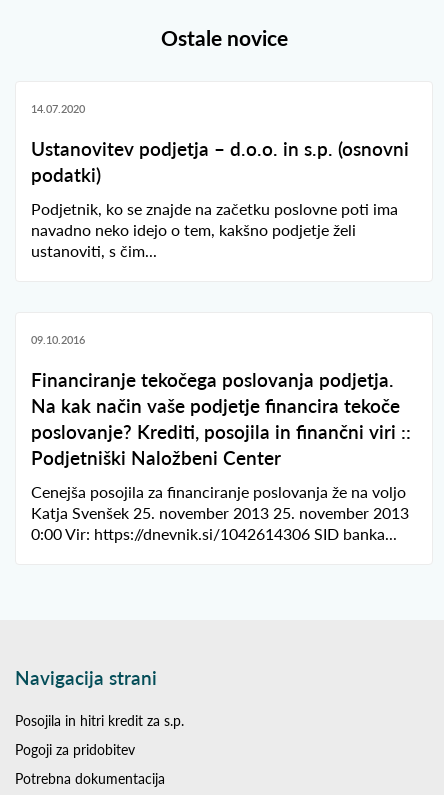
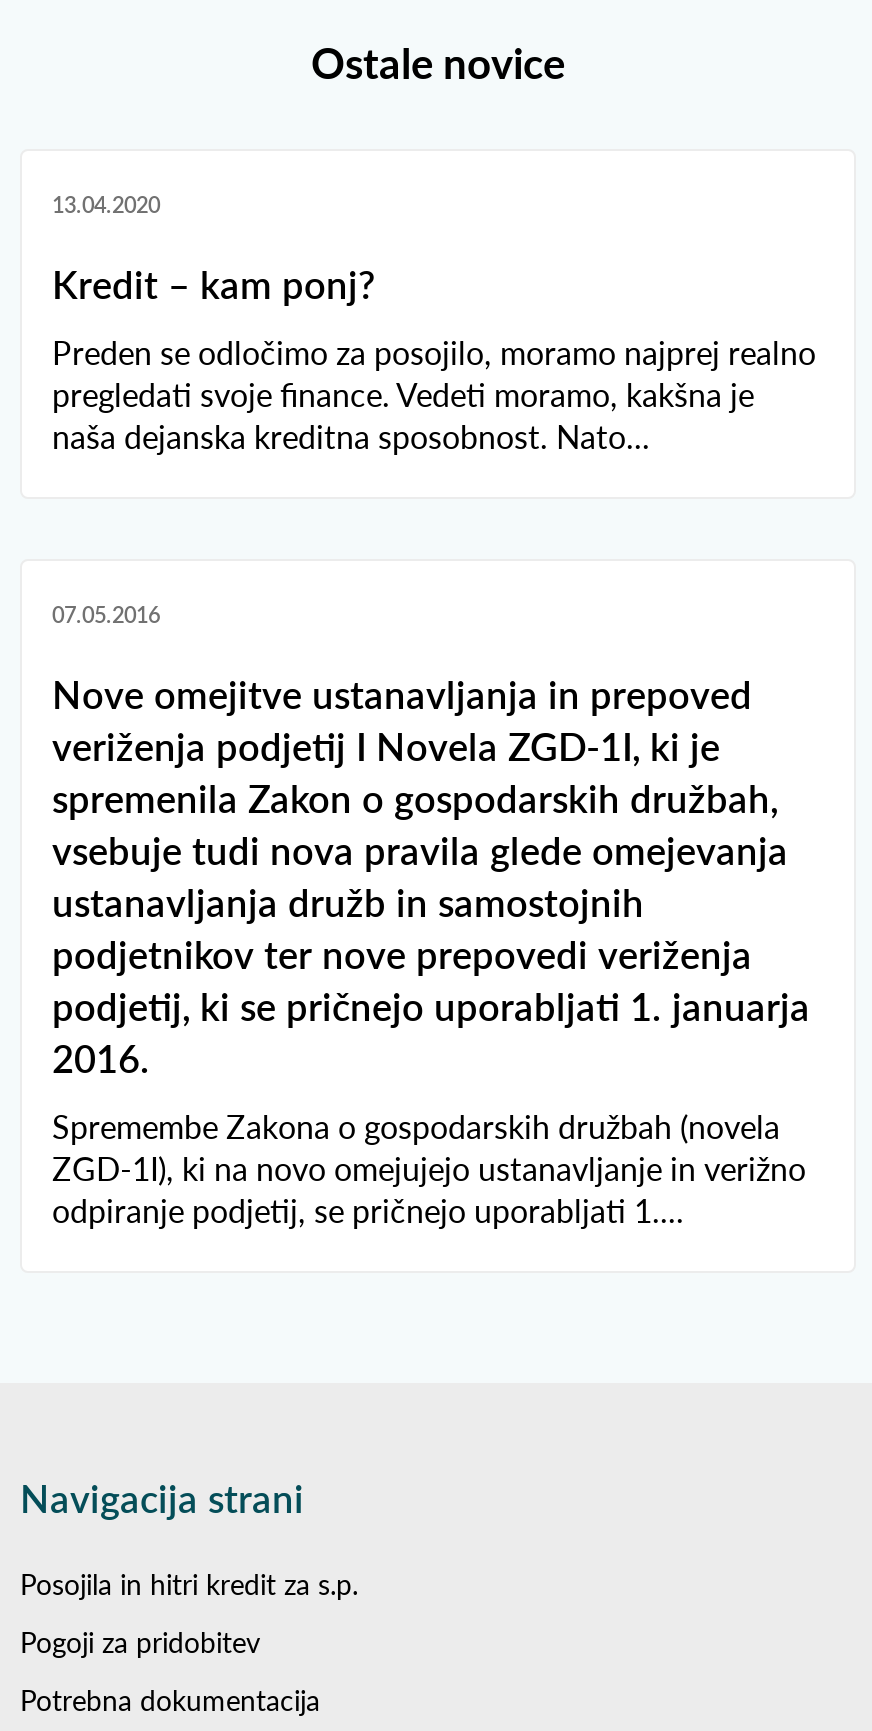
- 14.07.2020
+ 13.04.2020

- Ustanovitev podjetja – d.o.o. in s.p. (osnovni
- podatki)
+ Kredit – kam ponj?

- Podjetnik, ko se znajde na začetku poslovne poti ima
- navadno neko idejo o tem, kakšno podjetje želi
- ustanoviti, s čim...
+ Preden se odločimo za posojilo, moramo najprej realno
+ pregledati svoje finance. Vedeti moramo, kakšna je
+ naša dejanska kreditna sposobnost. Nato...

- 09.10.2016
+ 07.05.2016

- Financiranje tekočega poslovanja podjetja.
- Na kak način vaše podjetje financira tekoče
- poslovanje? Krediti, posojila in finančni viri ::
- Podjetniški Naložbeni Center
+ Nove omejitve ustanavljanja in prepoved
+ veriženja podjetij I Novela ZGD-1I, ki je
+ spremenila Zakon o gospodarskih družbah,
+ vsebuje tudi nova pravila glede omejevanja
+ ustanavljanja družb in samostojnih
+ podjetnikov ter nove prepovedi veriženja
+ podjetij, ki se pričnejo uporabljati 1. januarja
+ 2016.

- Cenejša posojila za financiranje poslovanja že na voljo
- Katja Svenšek 25. november 2013 25. november 2013
- 0:00 Vir: https://dnevnik.si/1042614306 SID banka...
+ Spremembe Zakona o gospodarskih družbah (novela
+ ZGD-1I), ki na novo omejujejo ustanavljanje in verižno
+ odpiranje podjetij, se pričnejo uporabljati 1....
